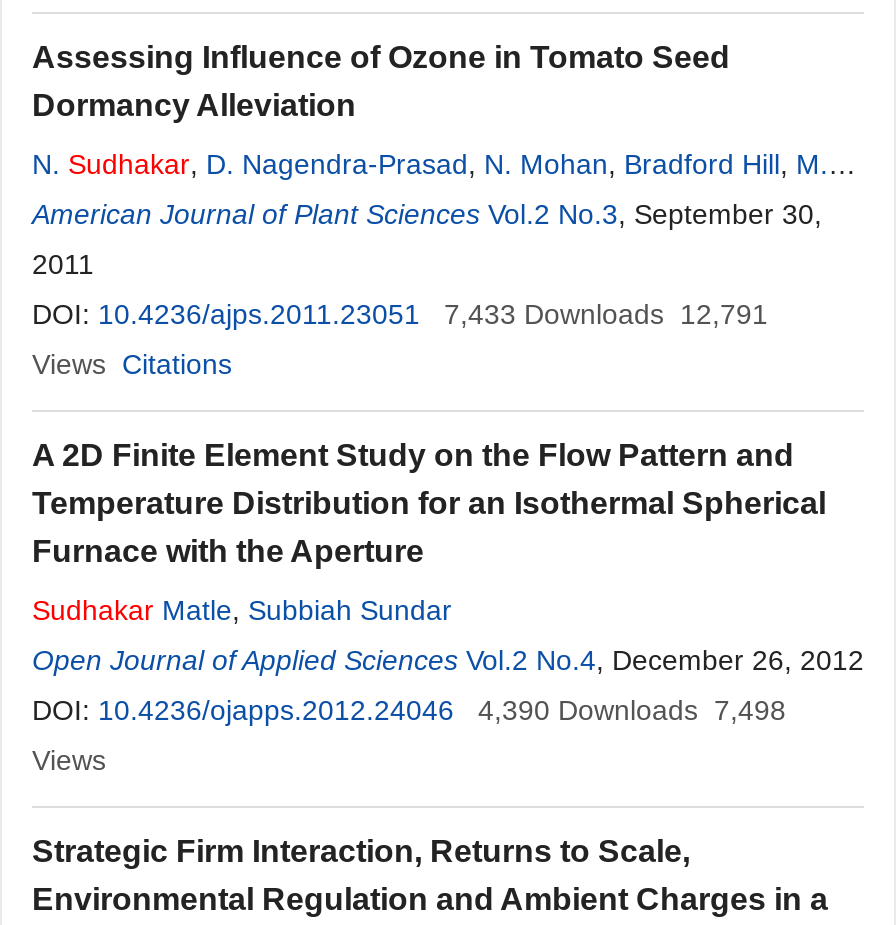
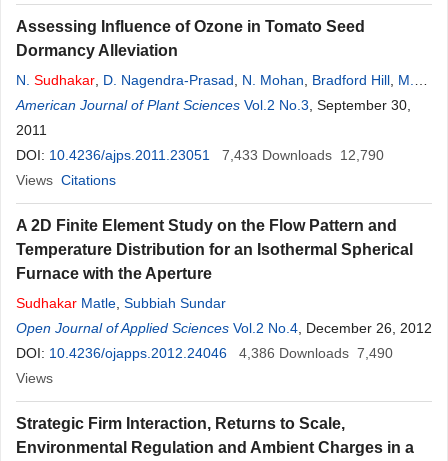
- DOI: 10.4236/ajps.2011.23051 7,433 Downloads 12,791
+ DOI: 10.4236/ajps.2011.23051 7,433 Downloads 12,790

- DOI: 10.4236/ojapps.2012.24046 4,390 Downloads 7,498
+ DOI: 10.4236/ojapps.2012.24046 4,386 Downloads 7,490
